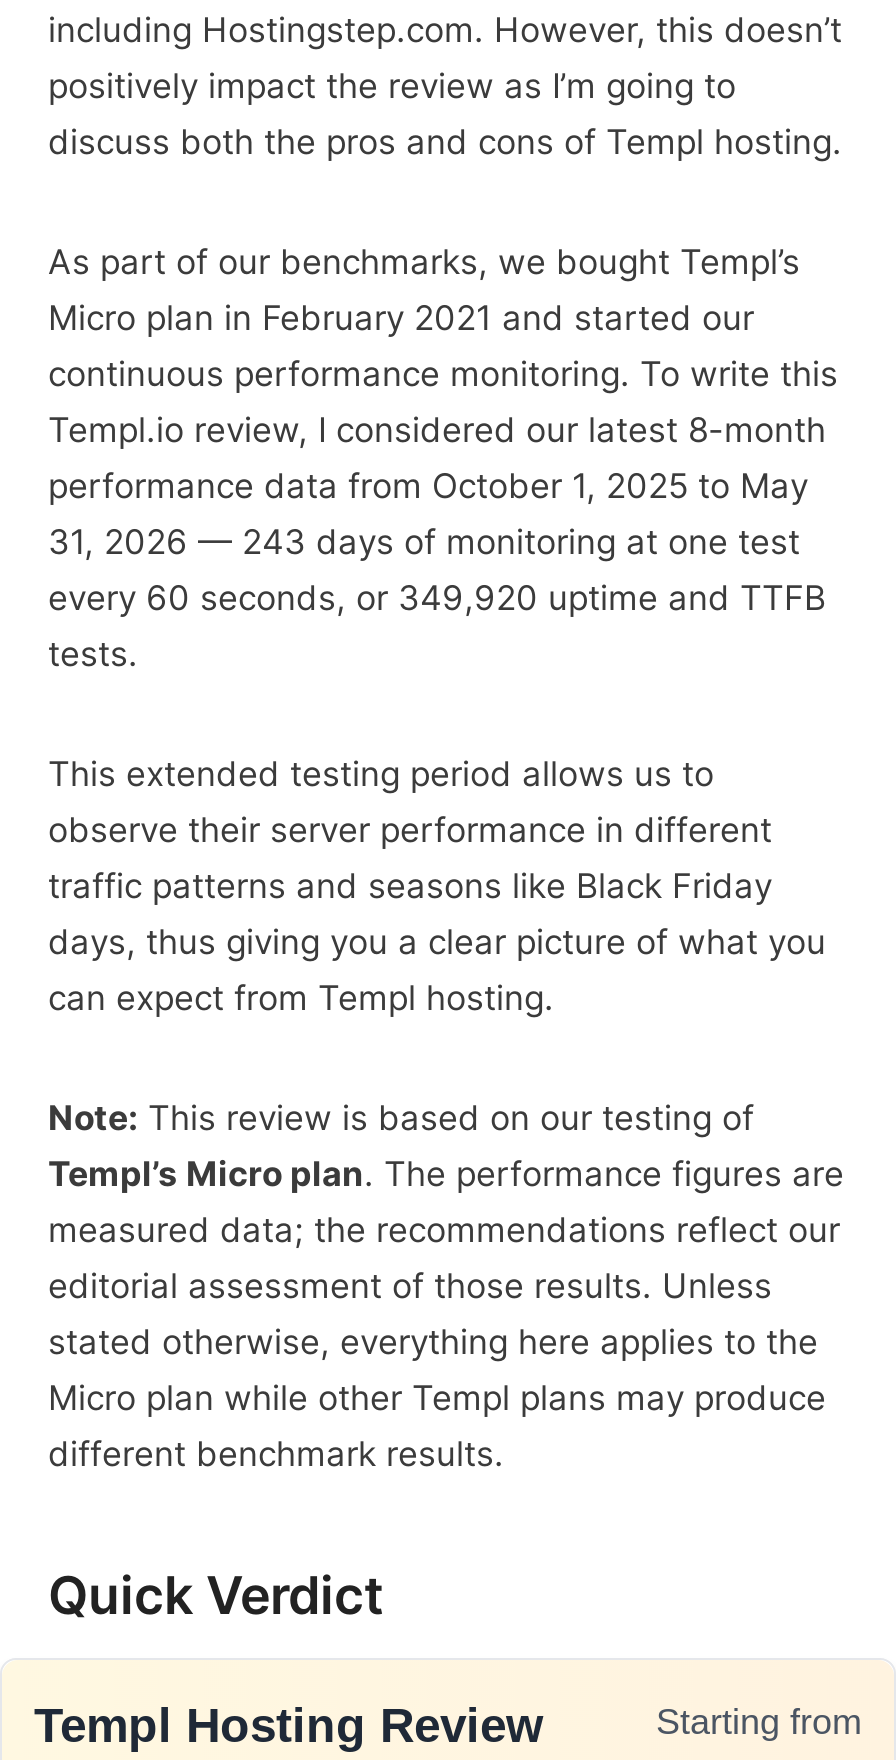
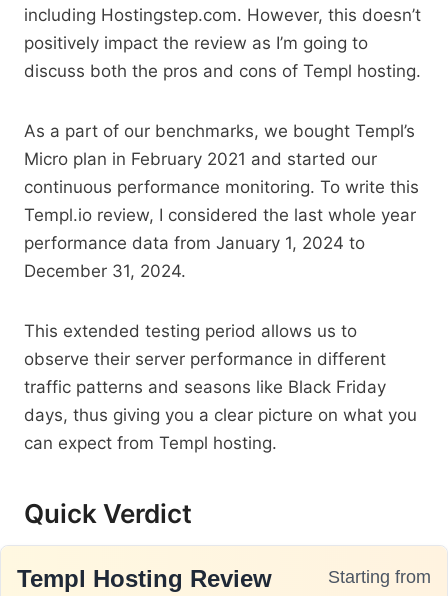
- As part of our benchmarks, we bought Templ’s
+ As a part of our benchmarks, we bought Templ’s

- Templ.io review, I considered our latest 8-month
- performance data from October 1, 2025 to May
- 31, 2026 — 243 days of monitoring at one test
- every 60 seconds, or 349,920 uptime and TTFB
- tests.
+ Templ.io review, I considered the last whole year
+ performance data from January 1, 2024 to
+ December 31, 2024.

- days, thus giving you a clear picture of what you
+ days, thus giving you a clear picture on what you

- Note: This review is based on our testing of
- Templ’s Micro plan. The performance figures are
- measured data; the recommendations reflect our
- editorial assessment of those results. Unless
- stated otherwise, everything here applies to the
- Micro plan while other Templ plans may produce
- different benchmark results.
